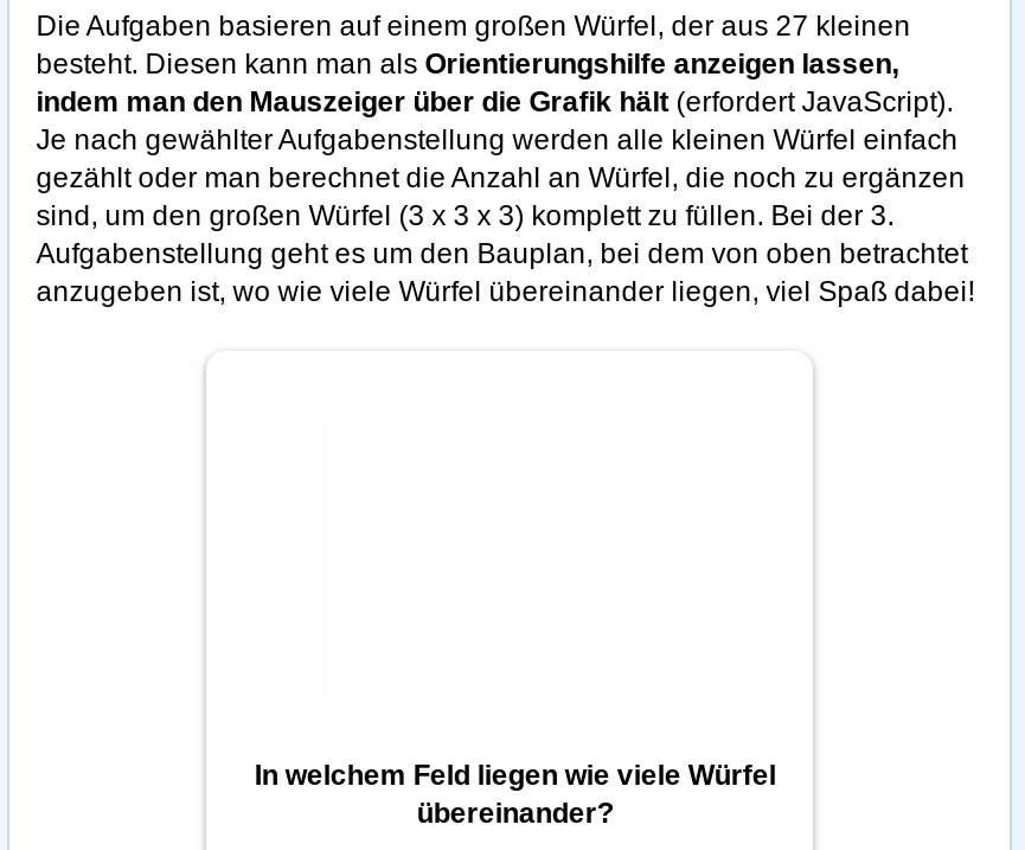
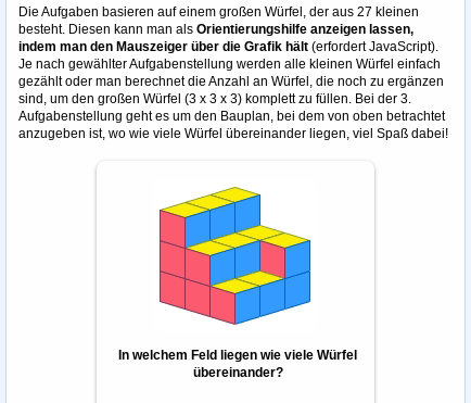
+ [image]
